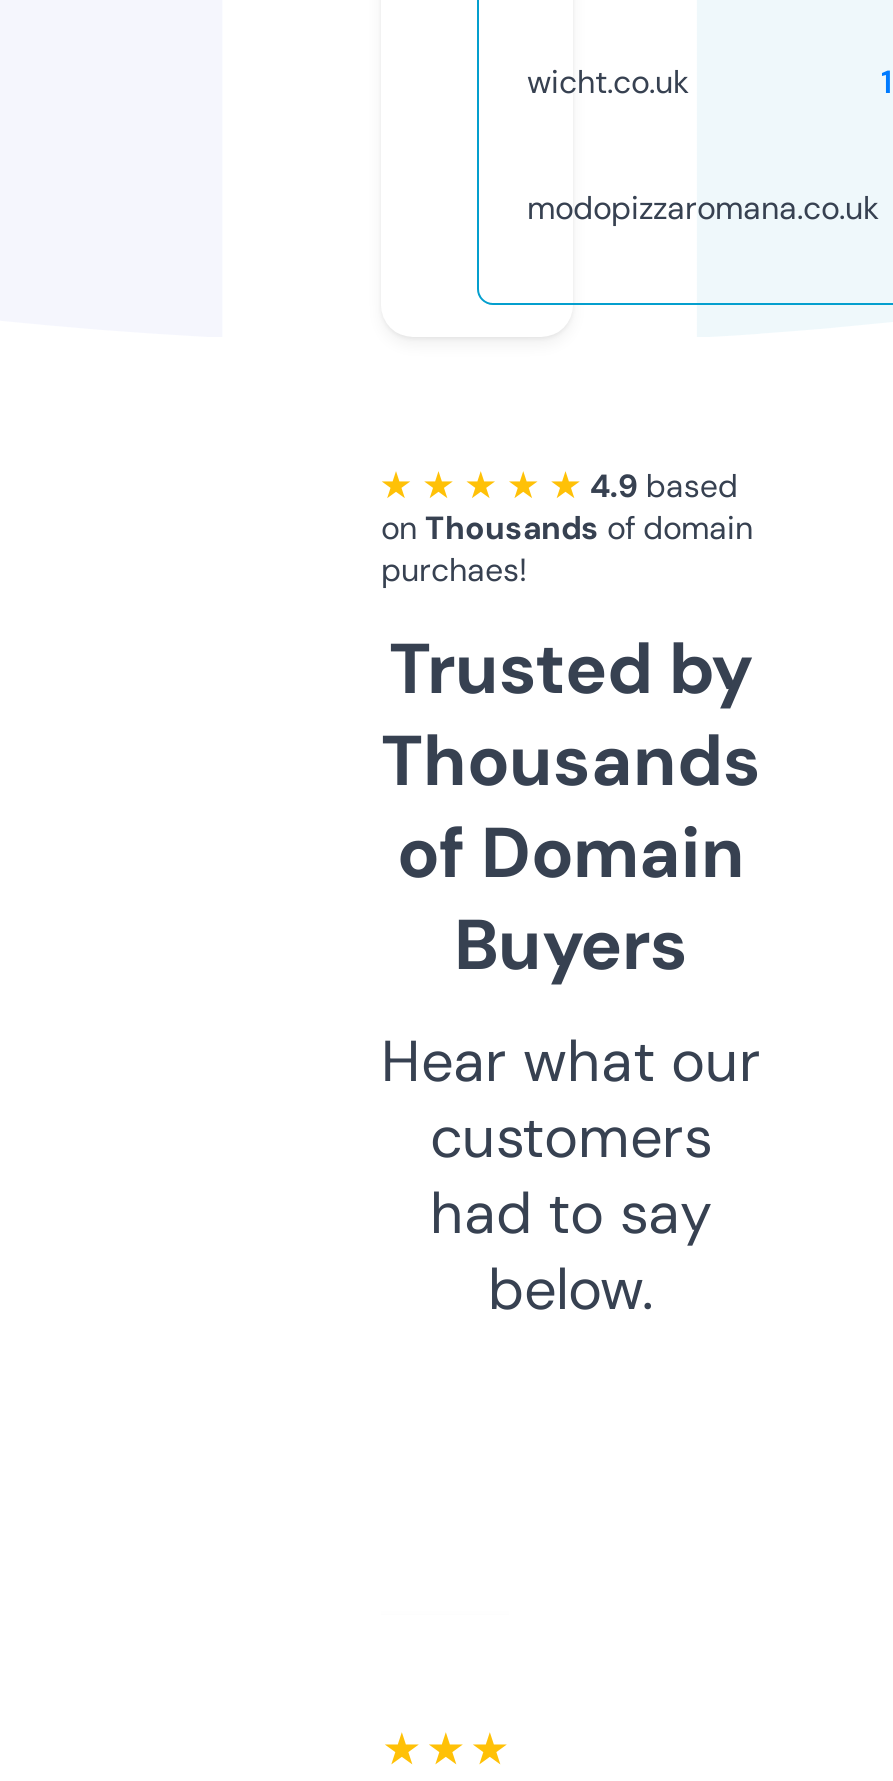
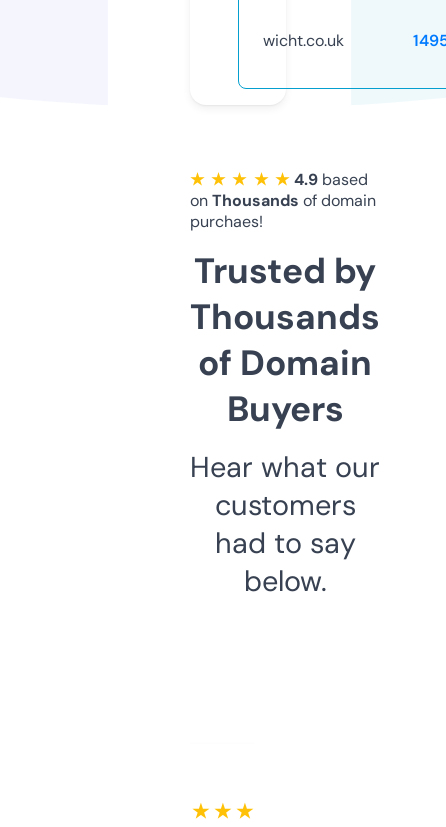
- modopizzaromana.co.uk
